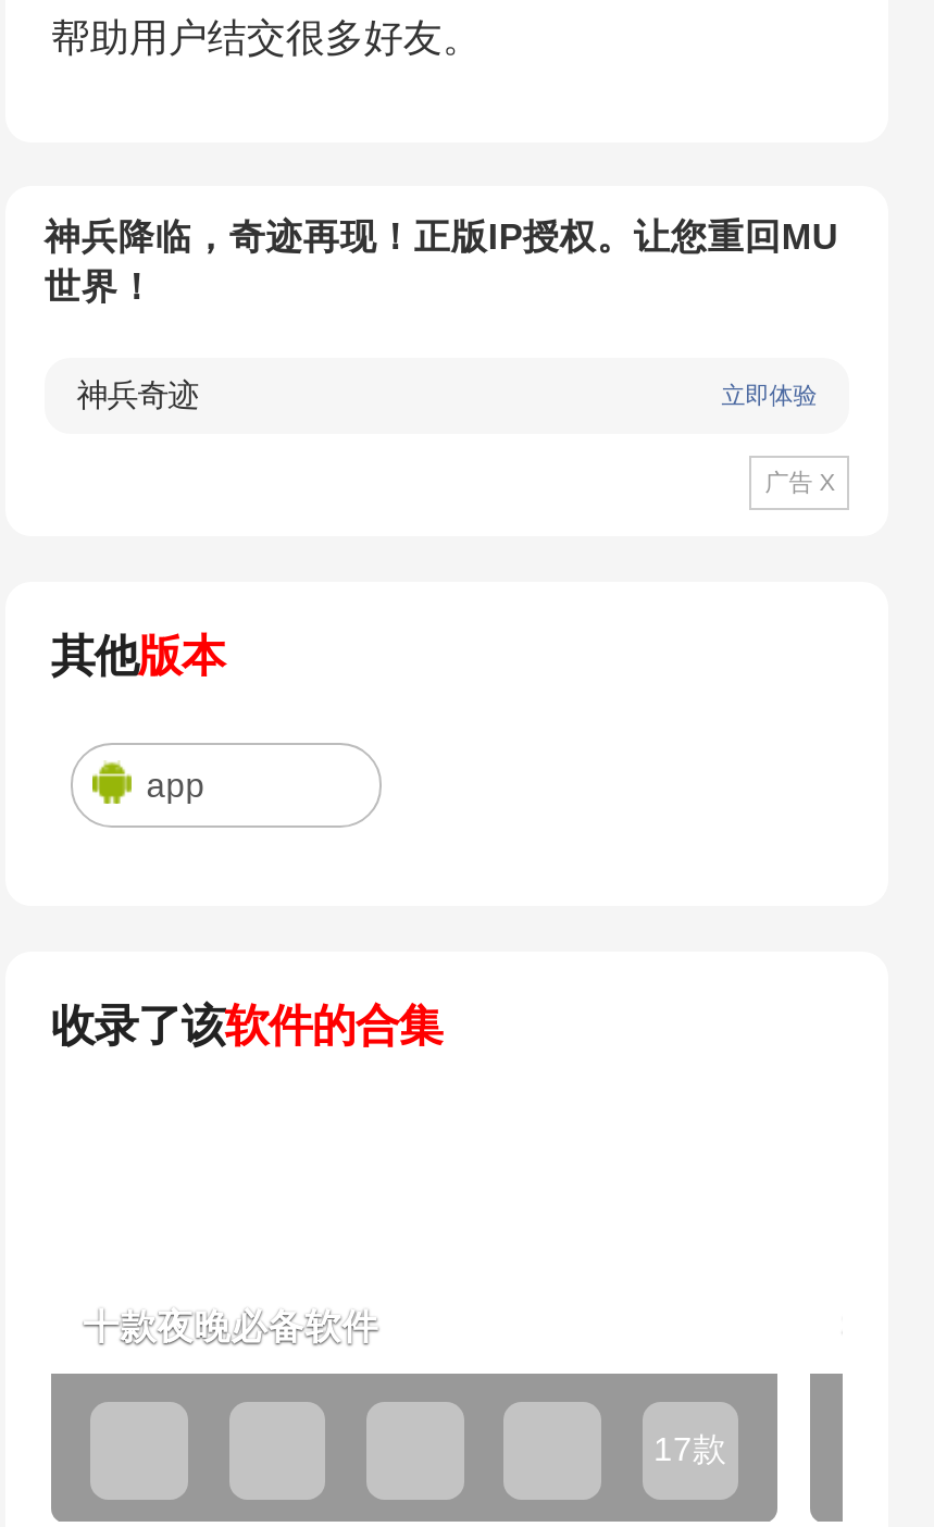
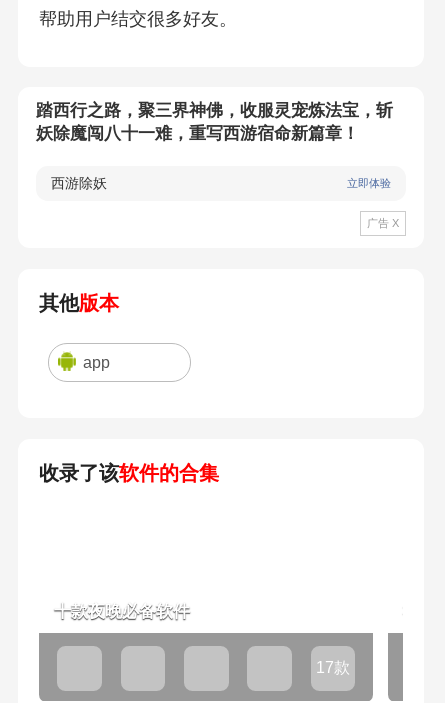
- 神兵降临，奇迹再现！正版IP授权。让您重回MU
- 世界！
+ 踏西行之路，聚三界神佛，收服灵宠炼法宝，斩
+ 妖除魔闯八十一难，重写西游宿命新篇章！

- 神兵奇迹
+ 西游除妖
